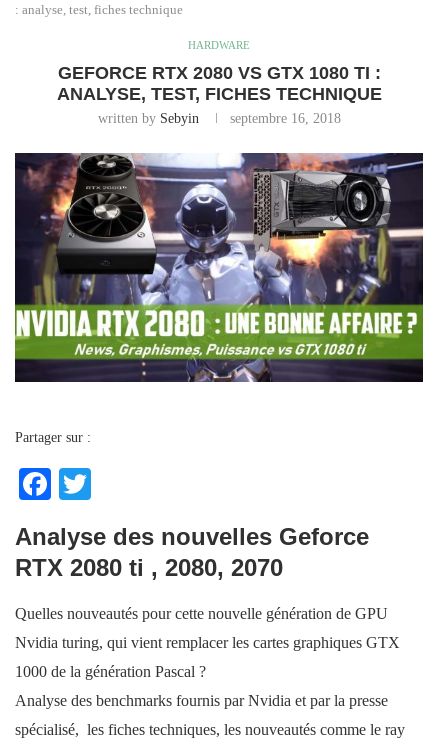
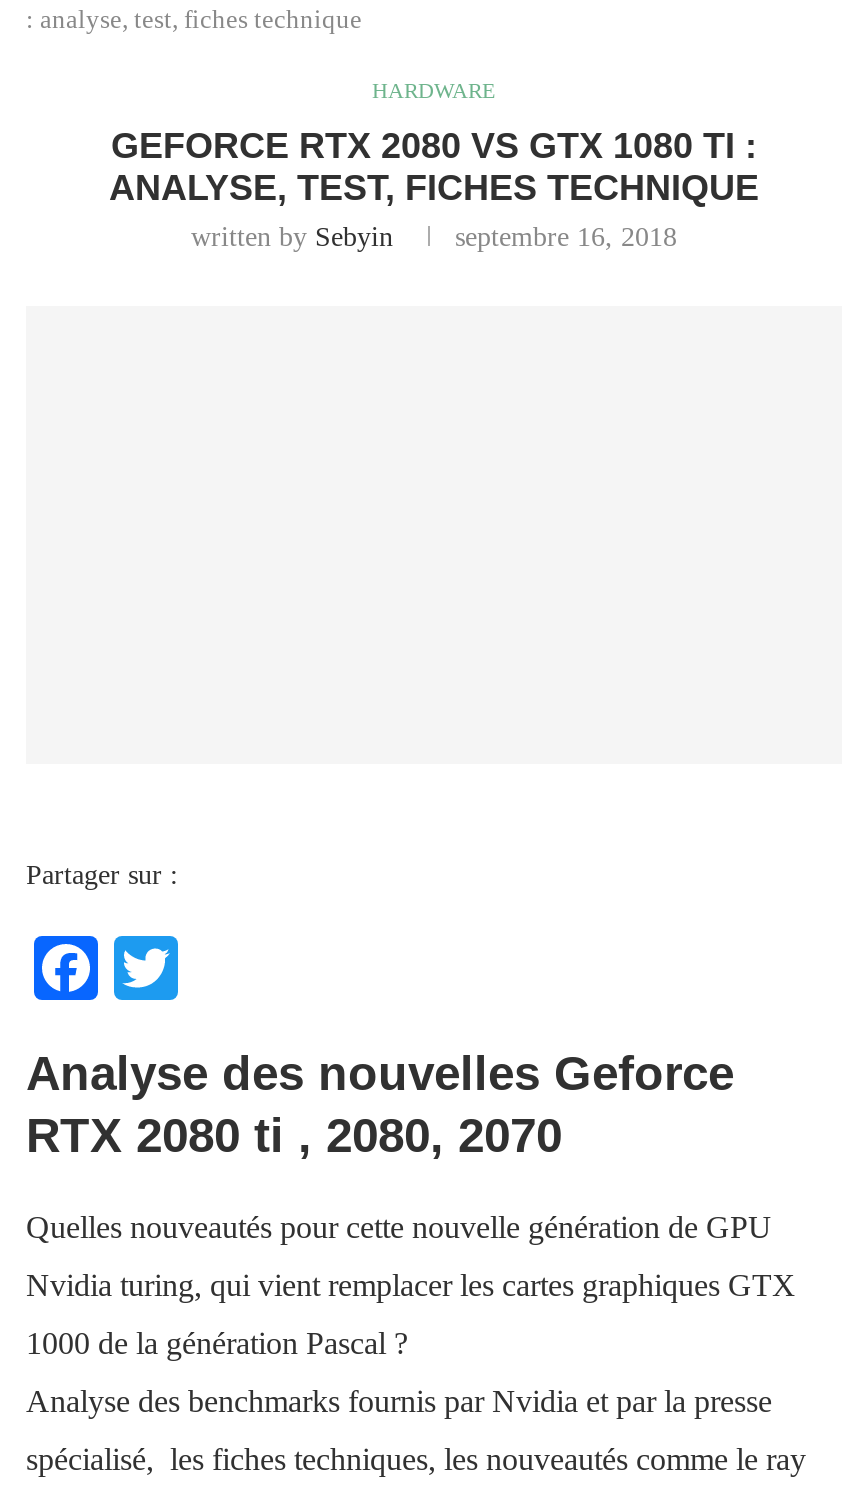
- [image]
